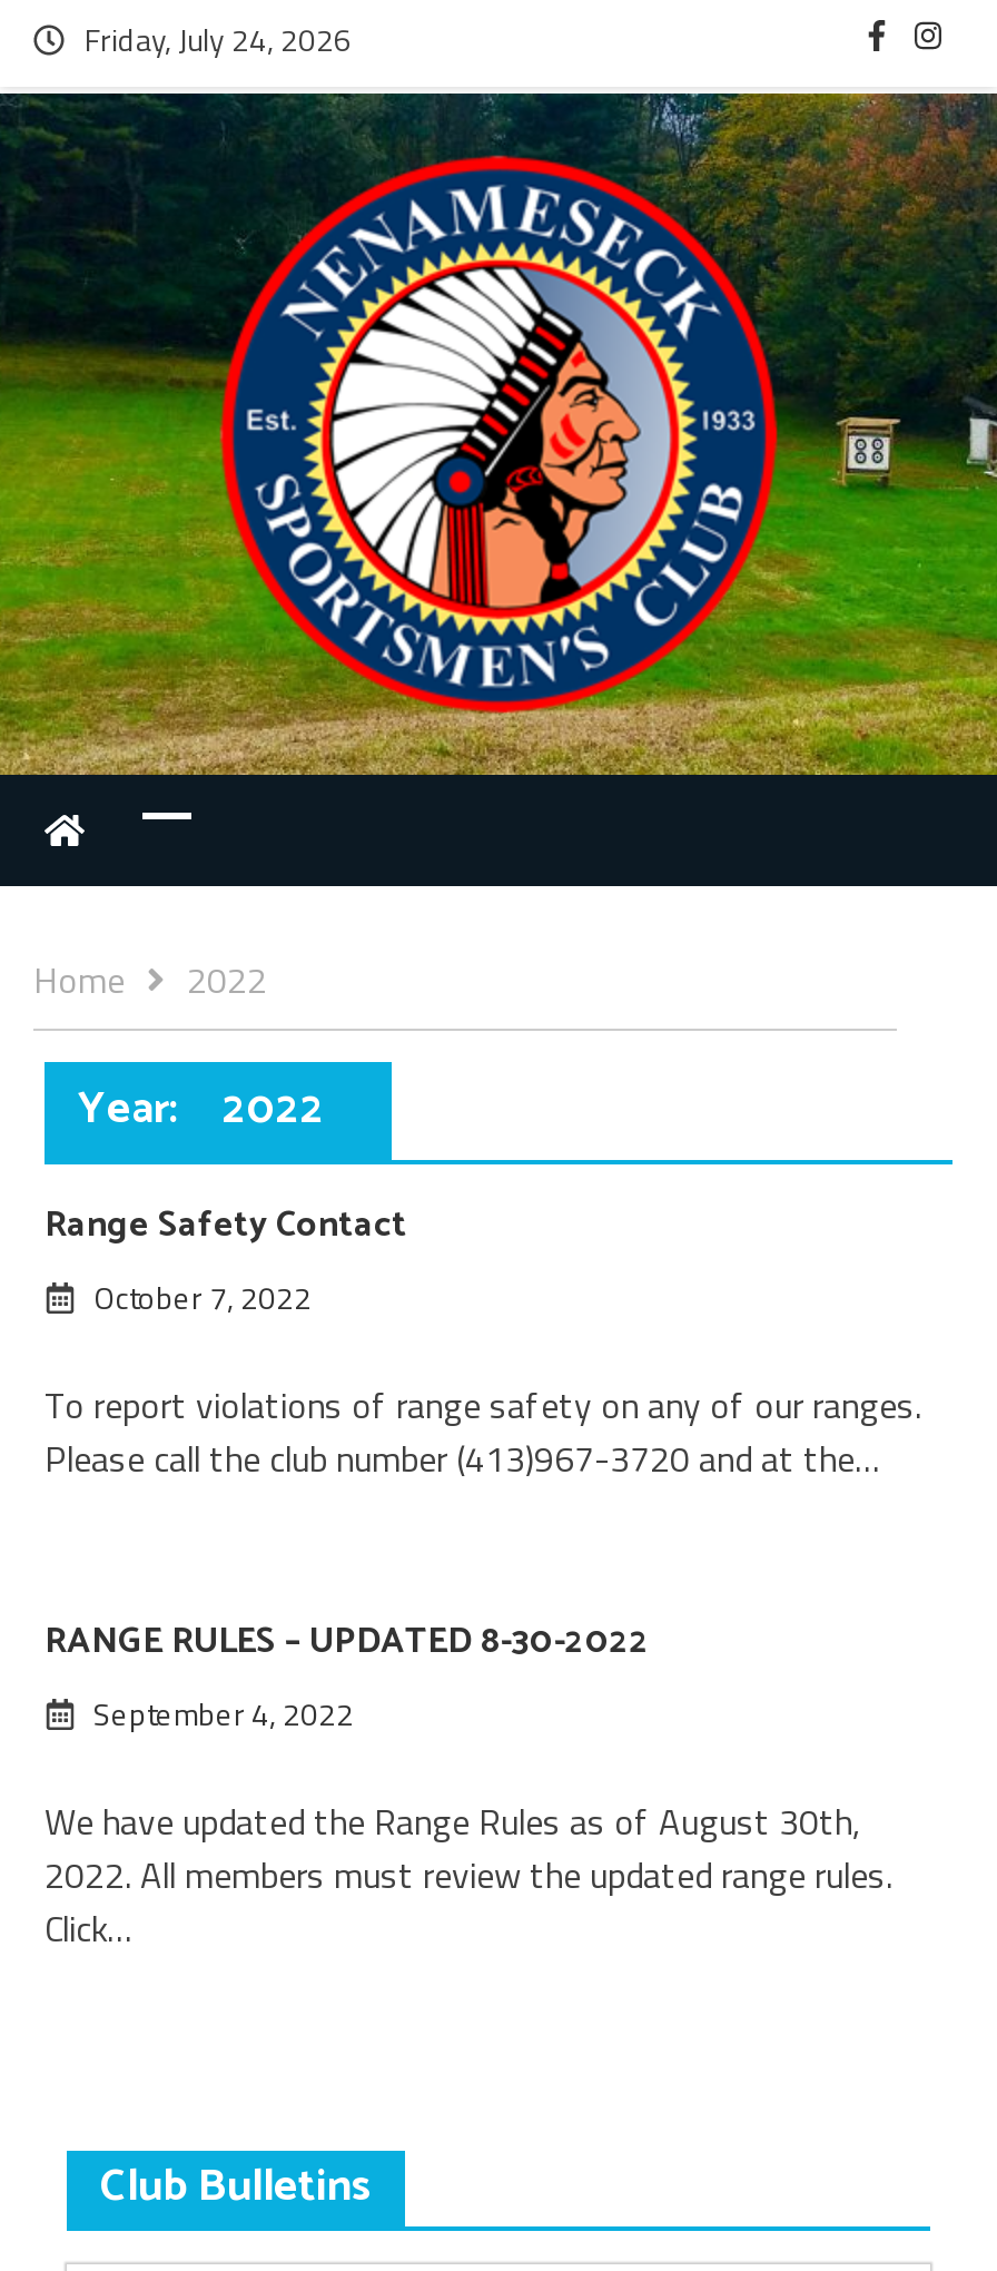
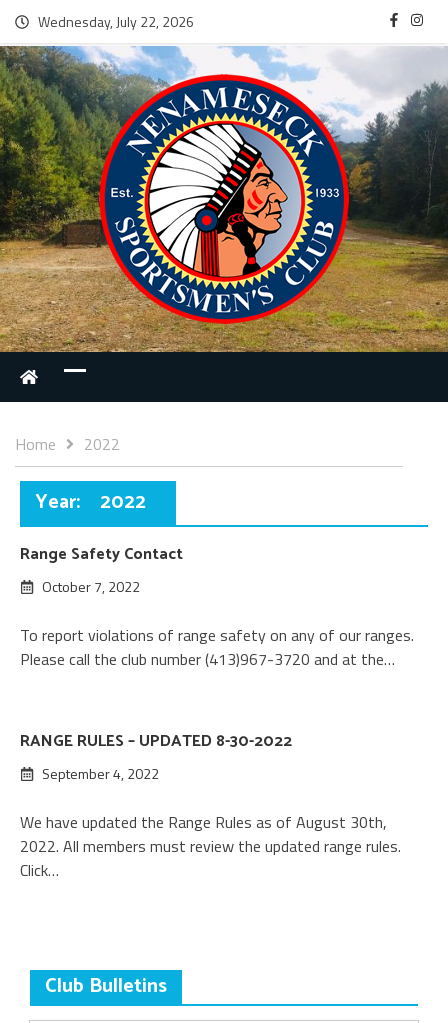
- Friday, July 24, 2026
+ Wednesday, July 22, 2026

- [image]
+ [image]
